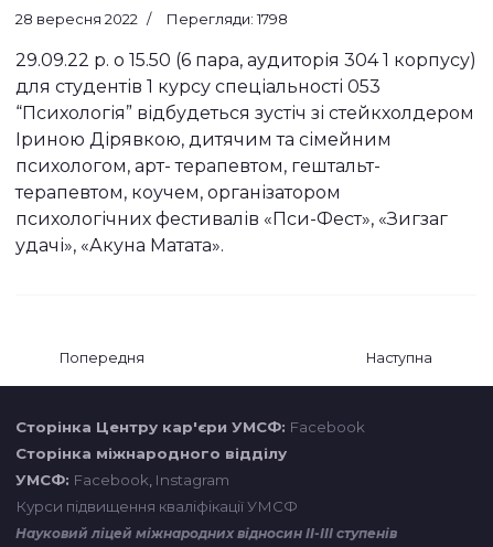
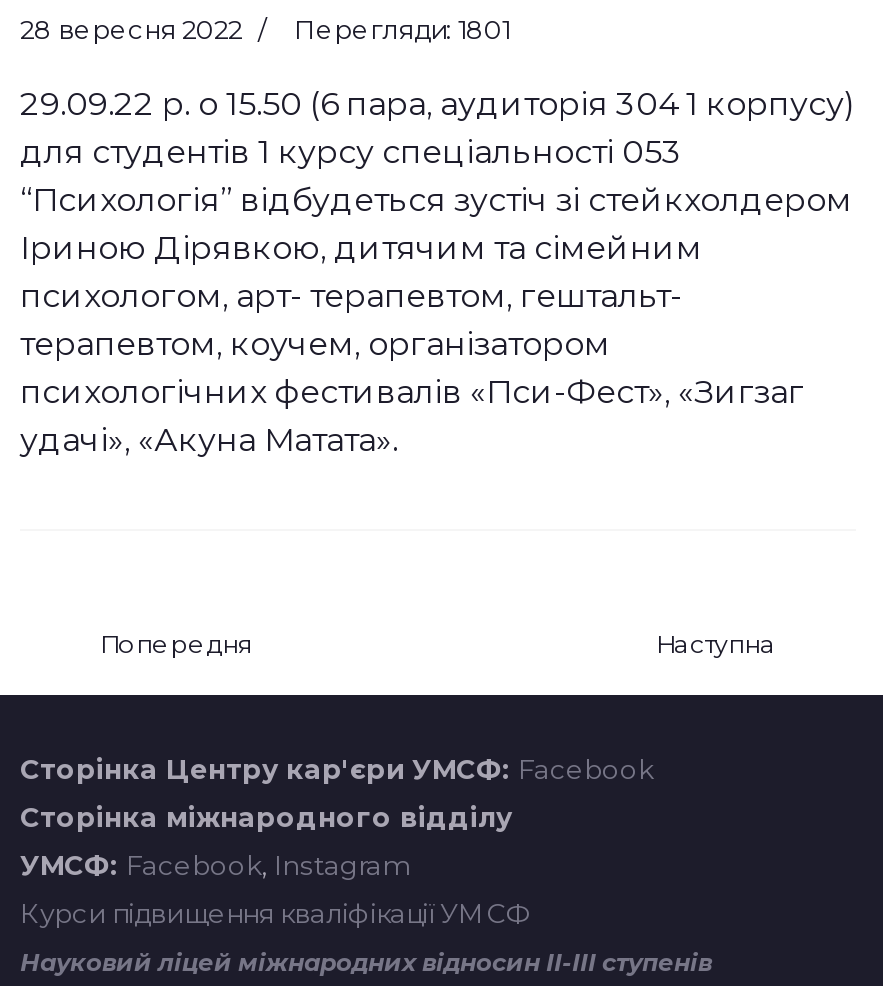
- 28 вересня 2022 Перегляди: 1798
+ 28 вересня 2022 Перегляди: 1801
